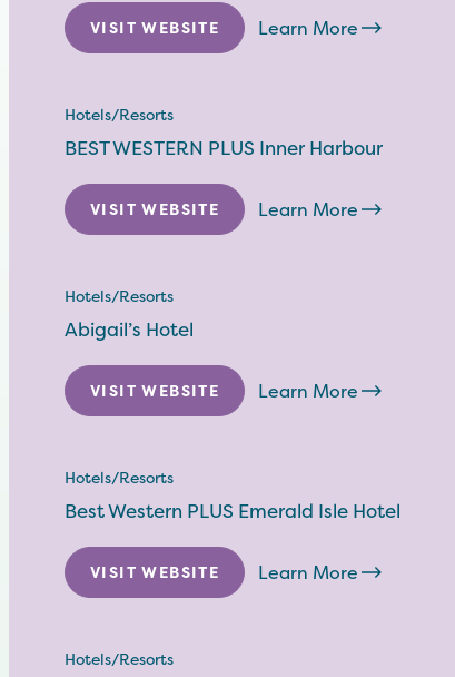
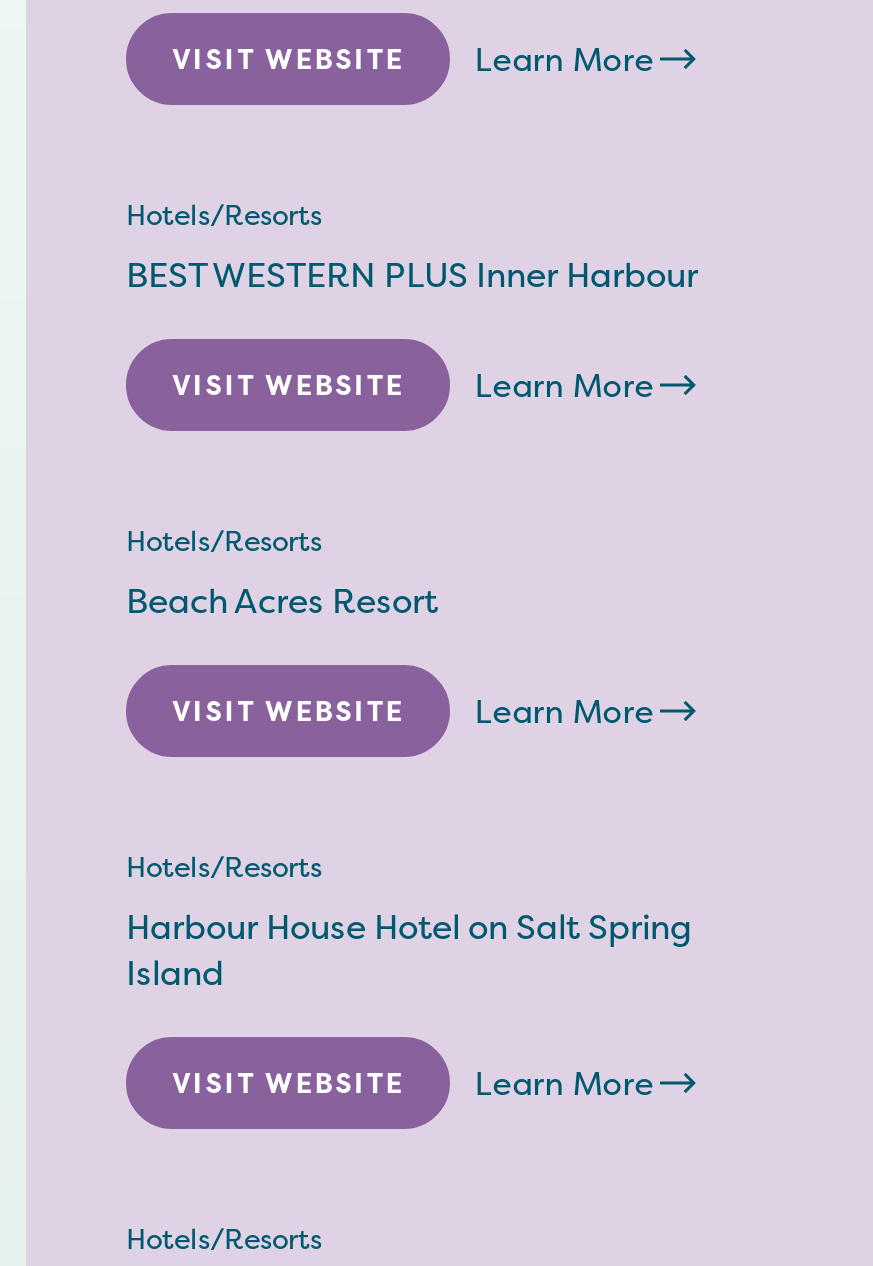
- Abigail’s Hotel
+ Beach Acres Resort

- Best Western PLUS Emerald Isle Hotel
+ Harbour House Hotel on Salt Spring
+ Island
